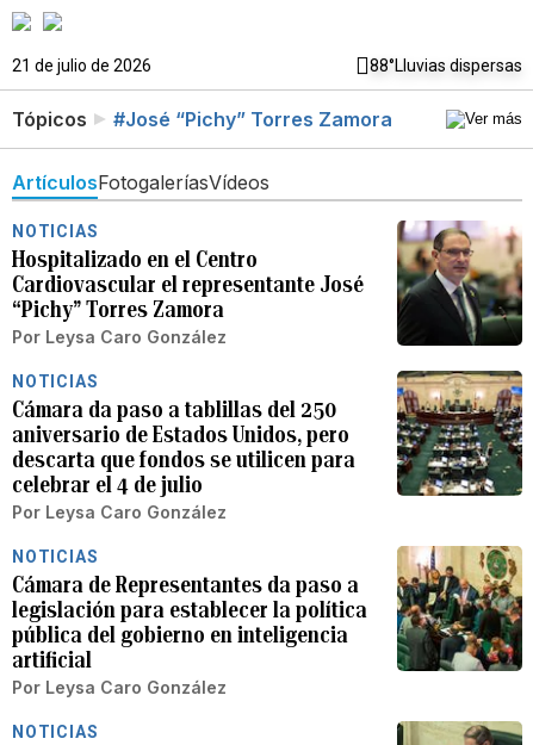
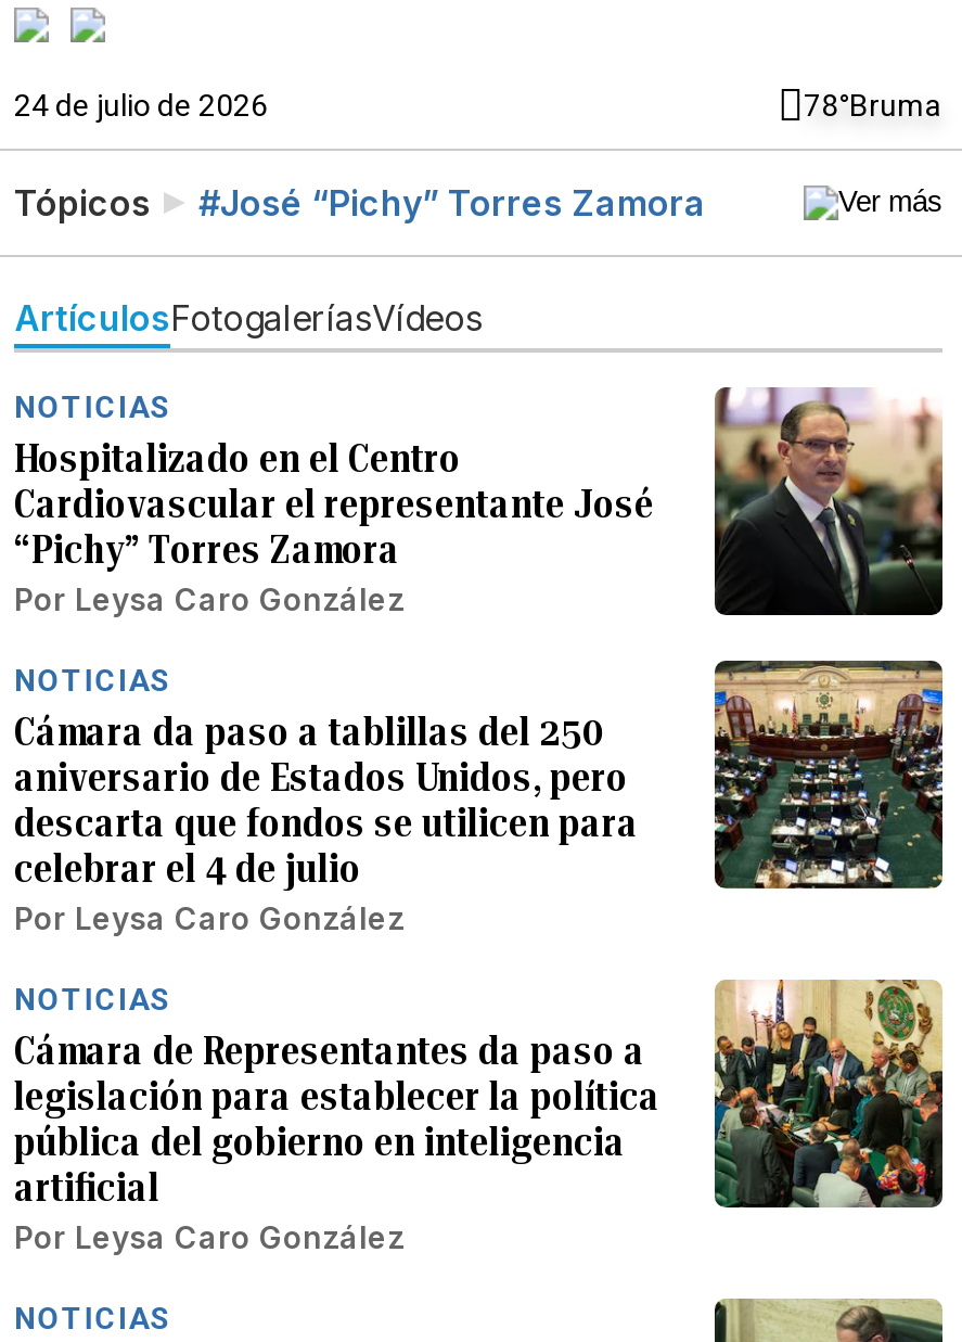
- 21 de julio de 2026
- 88°Lluvias dispersas
+ 24 de julio de 2026
+ 78°Bruma
